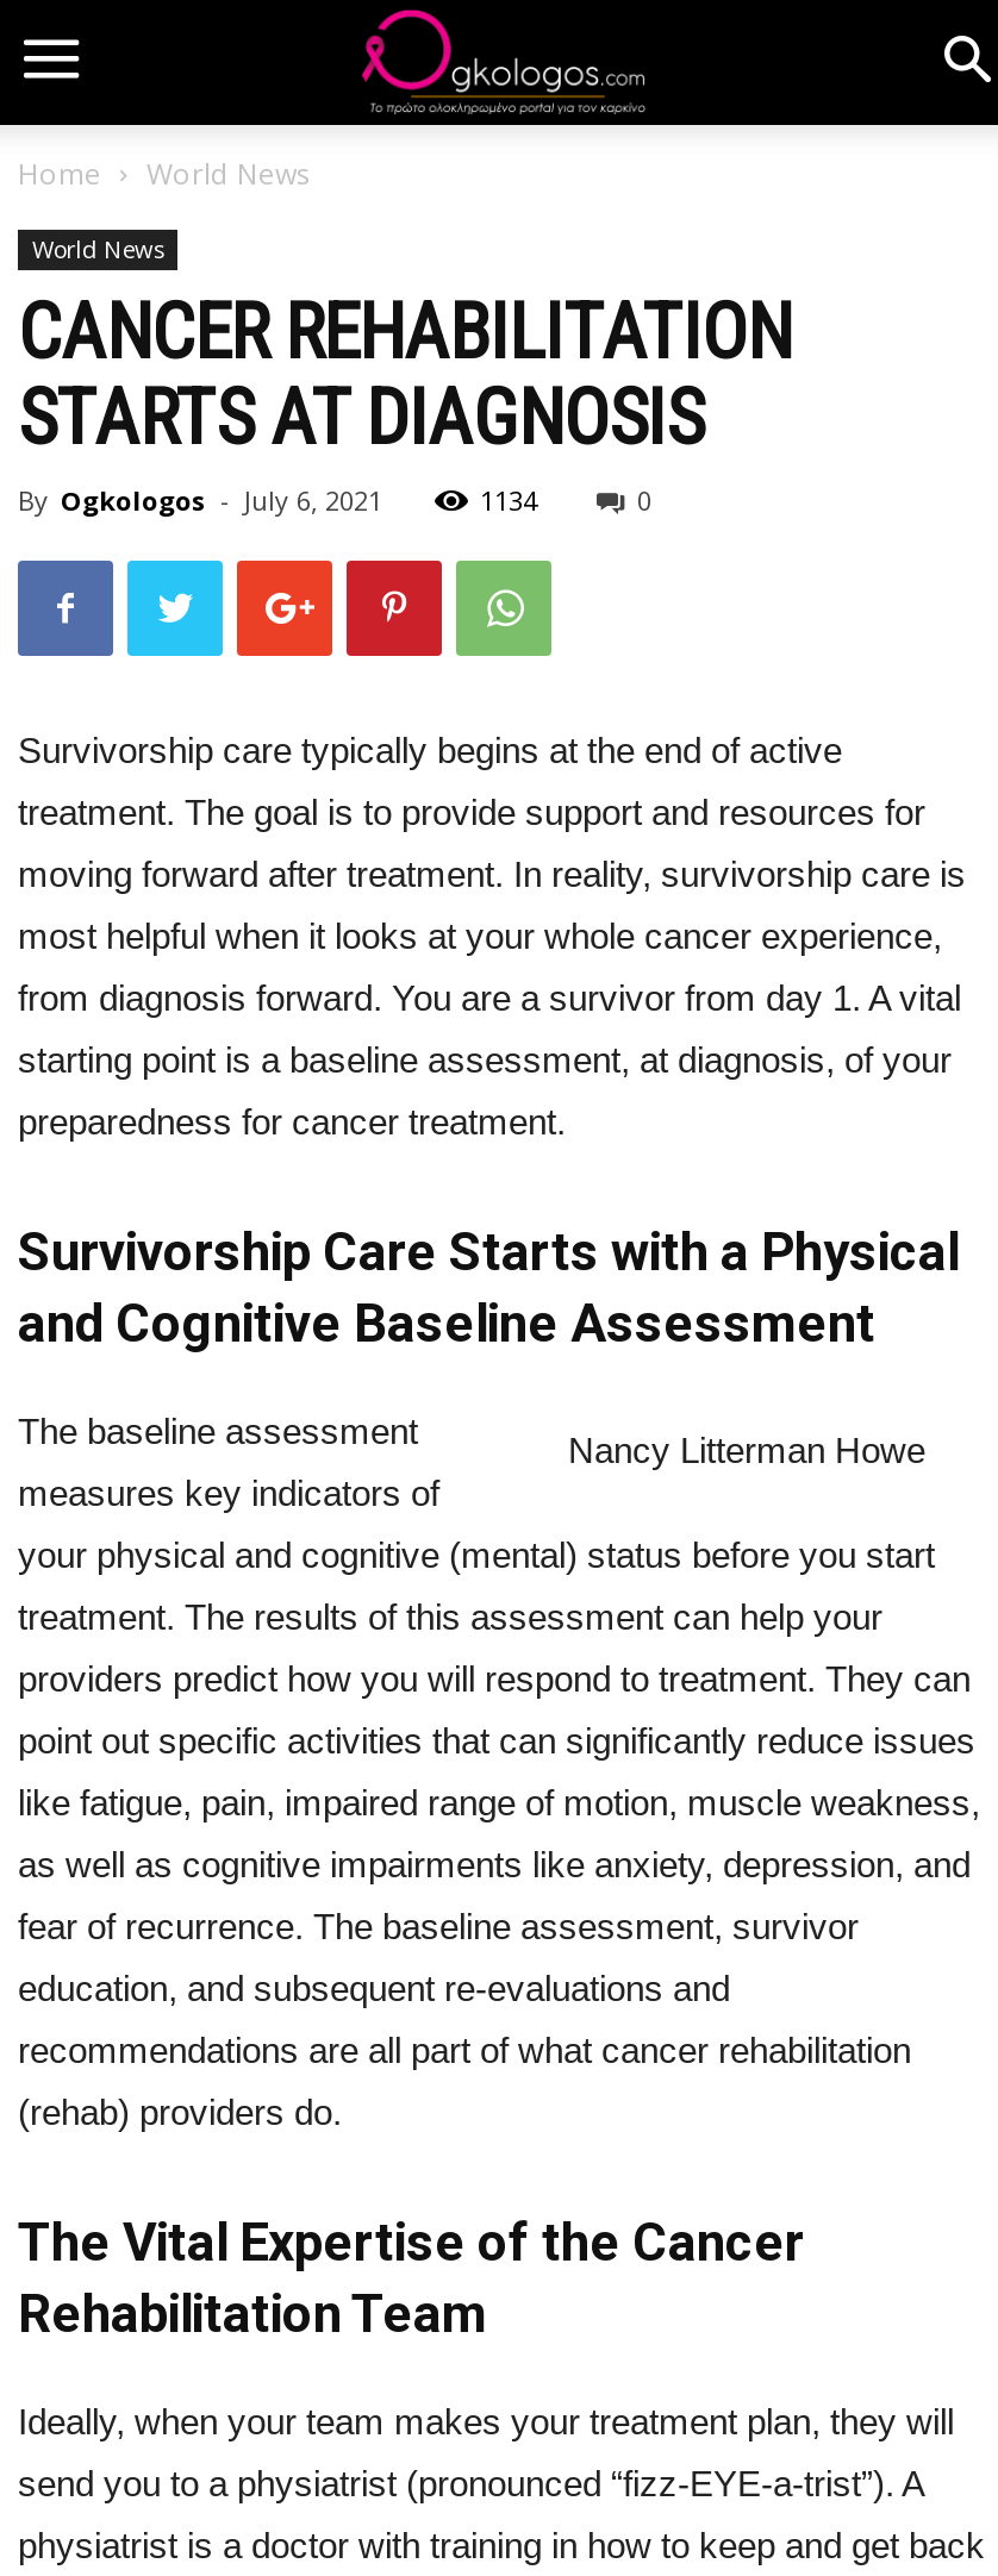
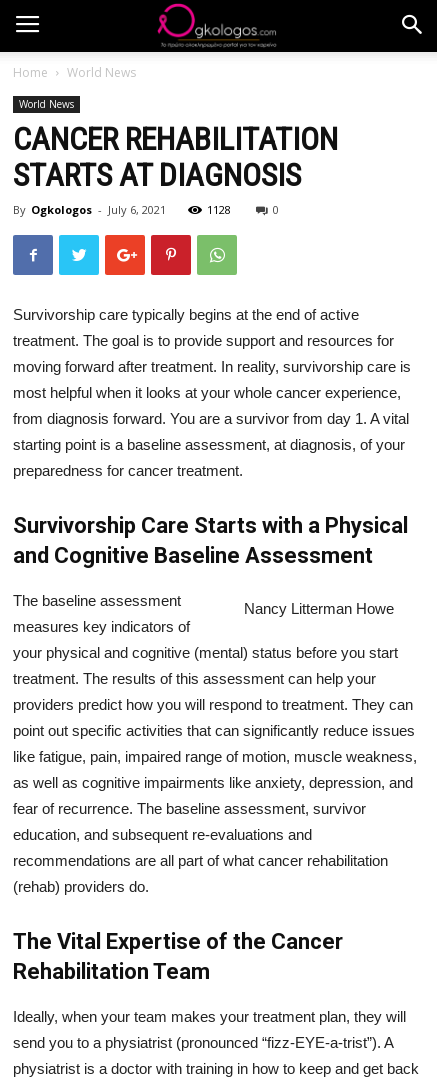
- 1134
+ 1128
